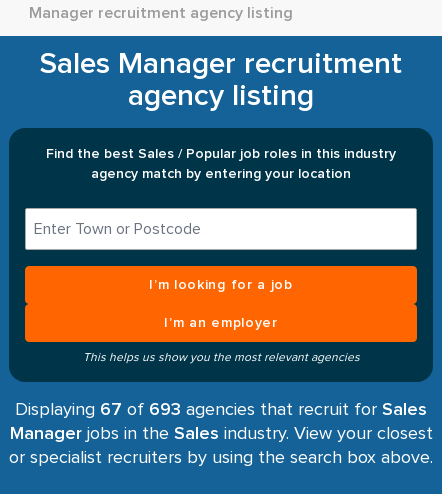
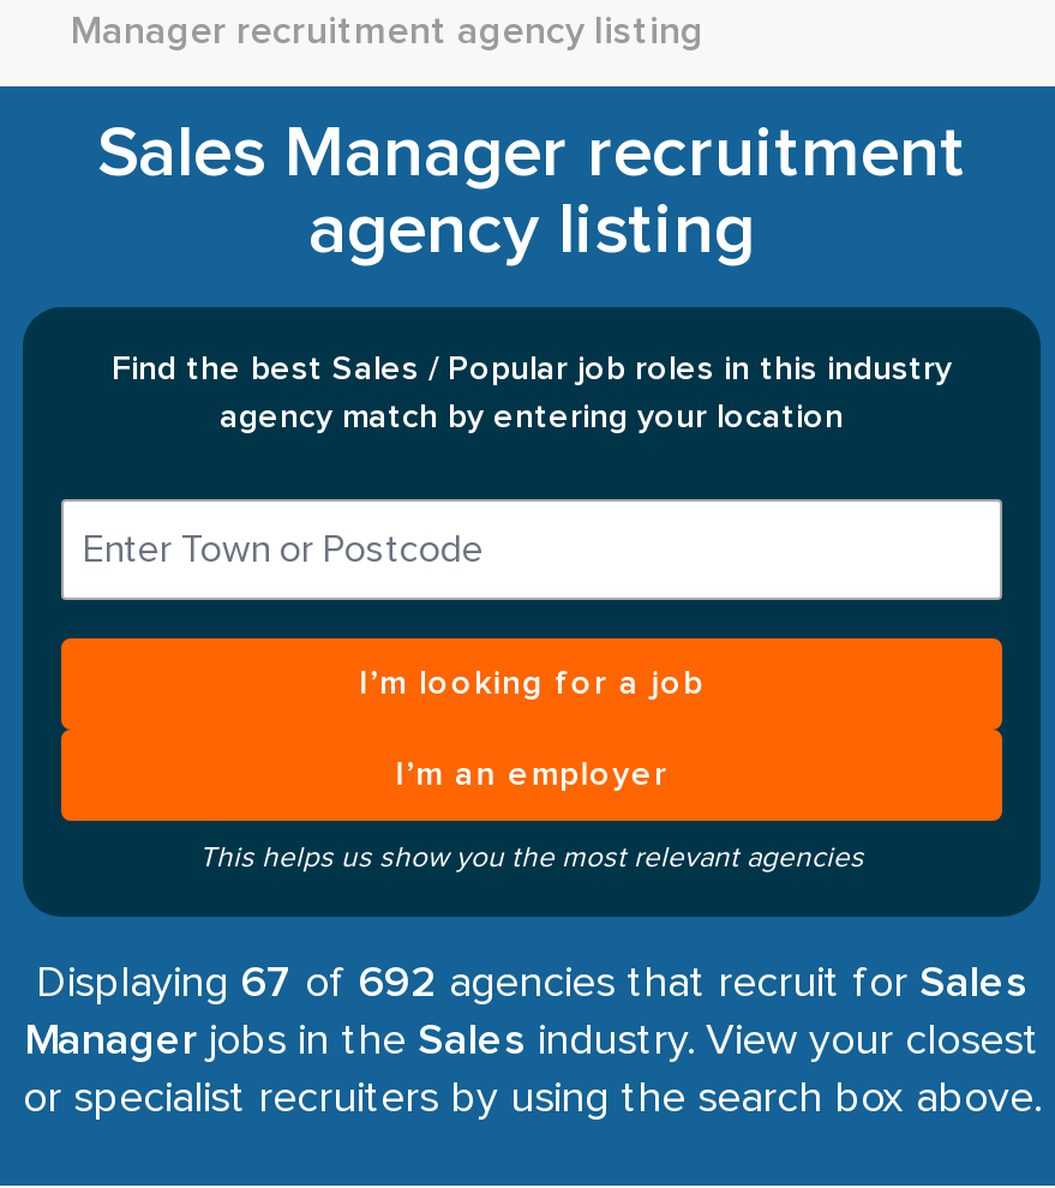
- Displaying 67 of 693 agencies that recruit for Sales
+ Displaying 67 of 692 agencies that recruit for Sales
